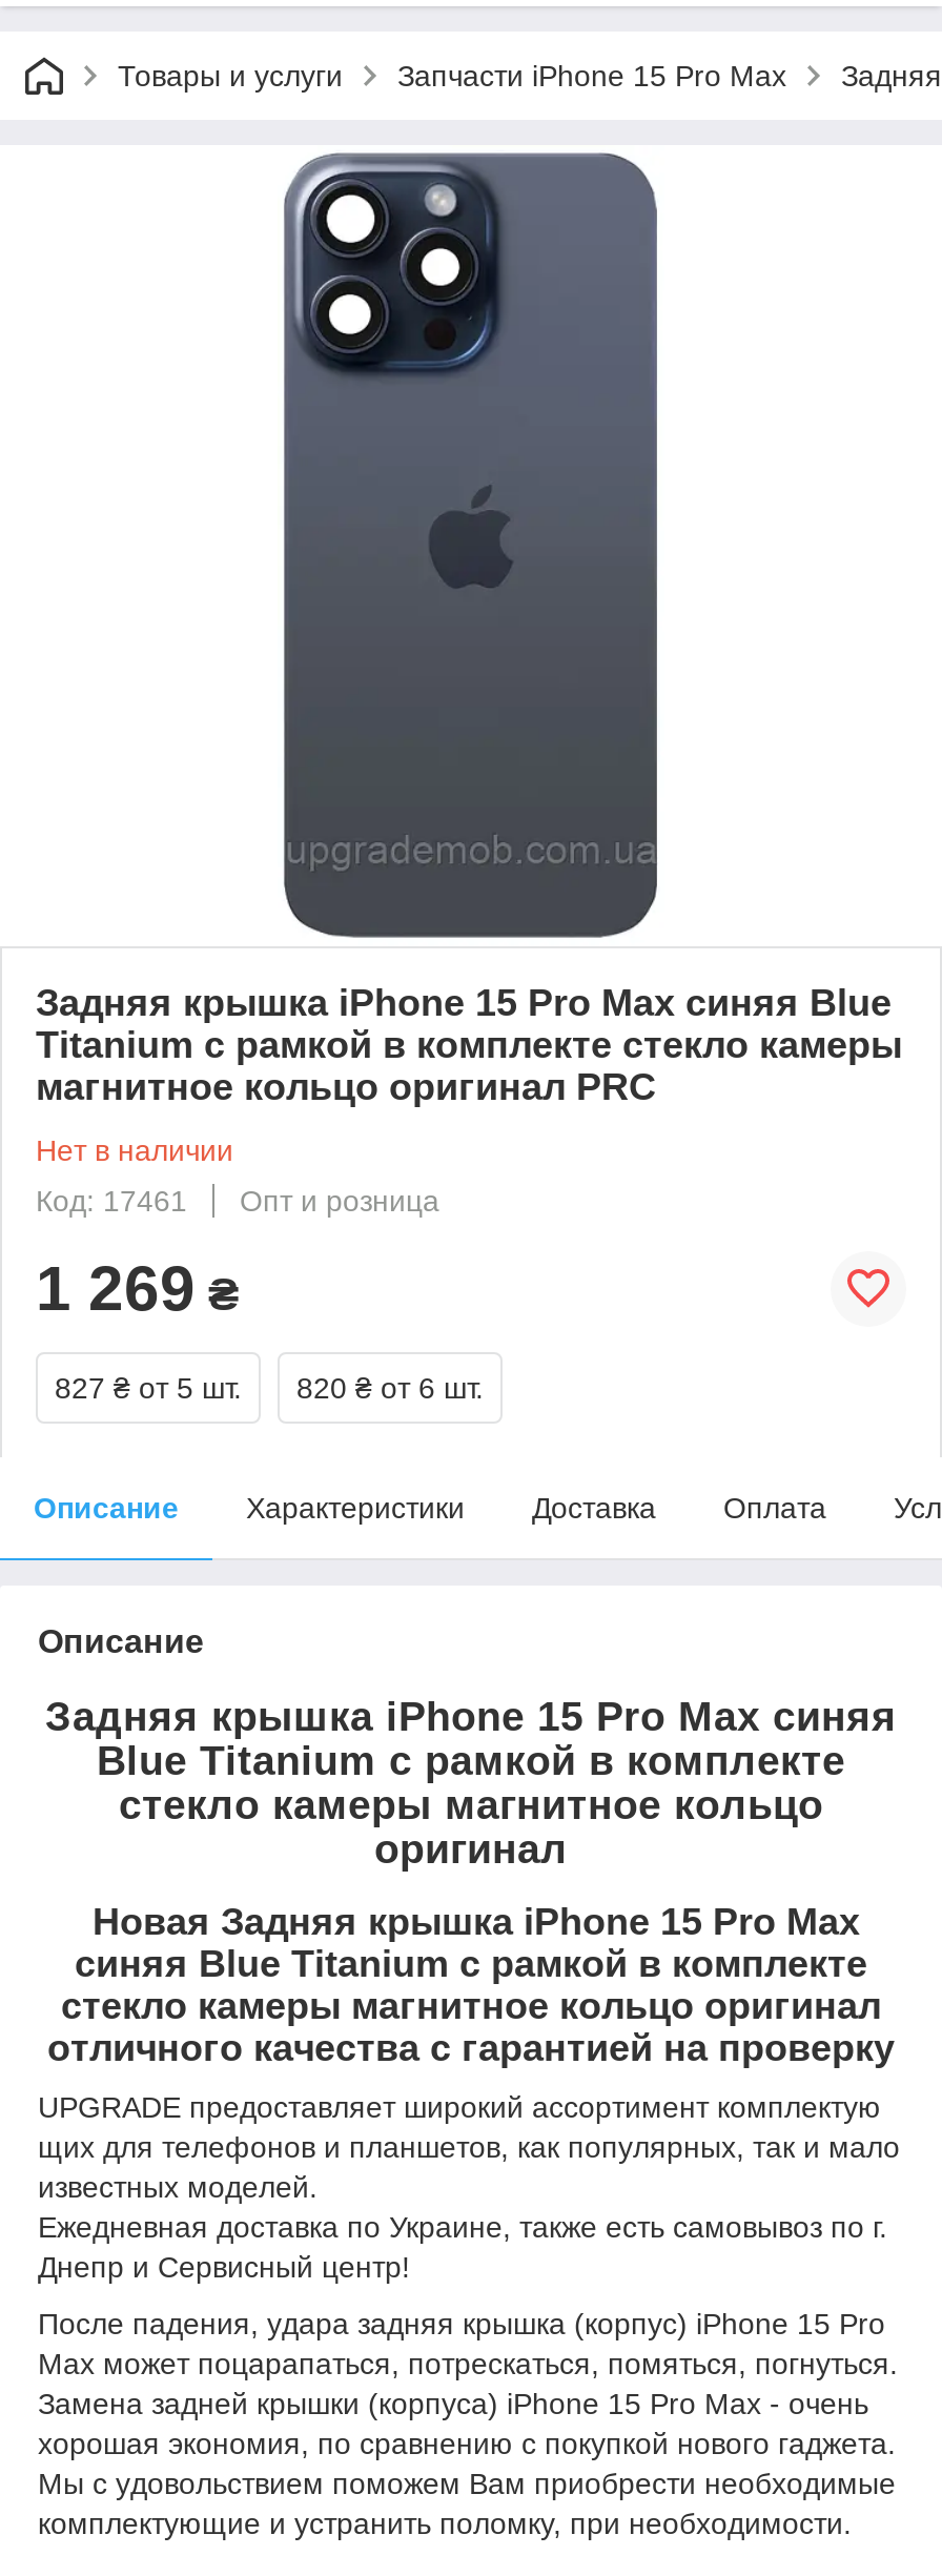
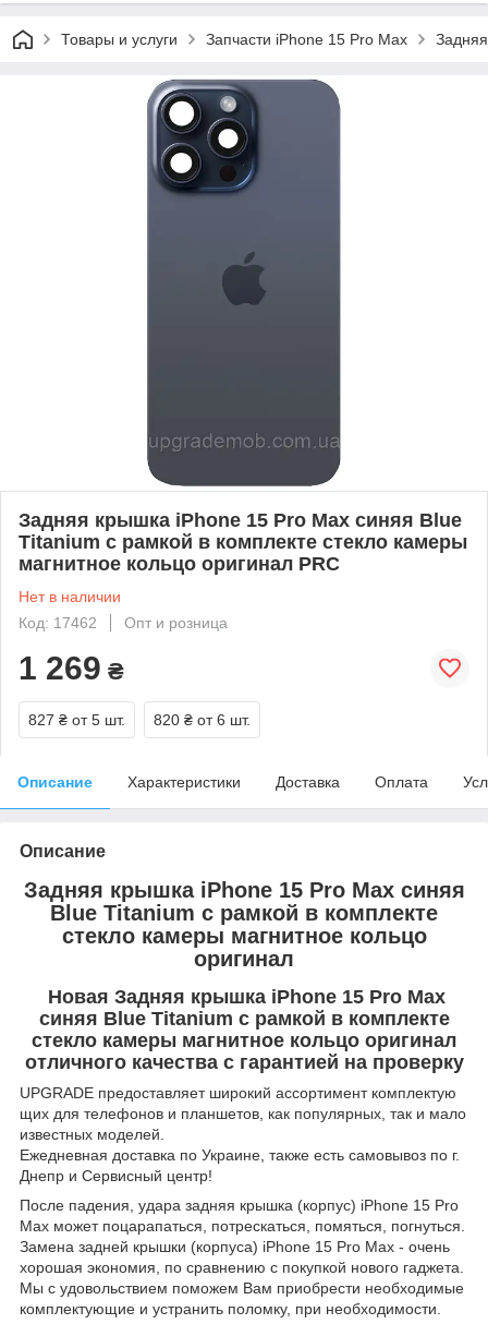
- Код: 17461 Опт и розница
+ Код: 17462 Опт и розница
